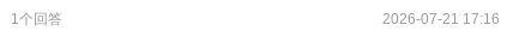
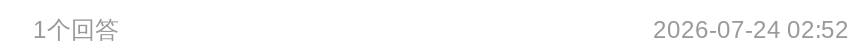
- 2026-07-21 17:16
+ 2026-07-24 02:52
